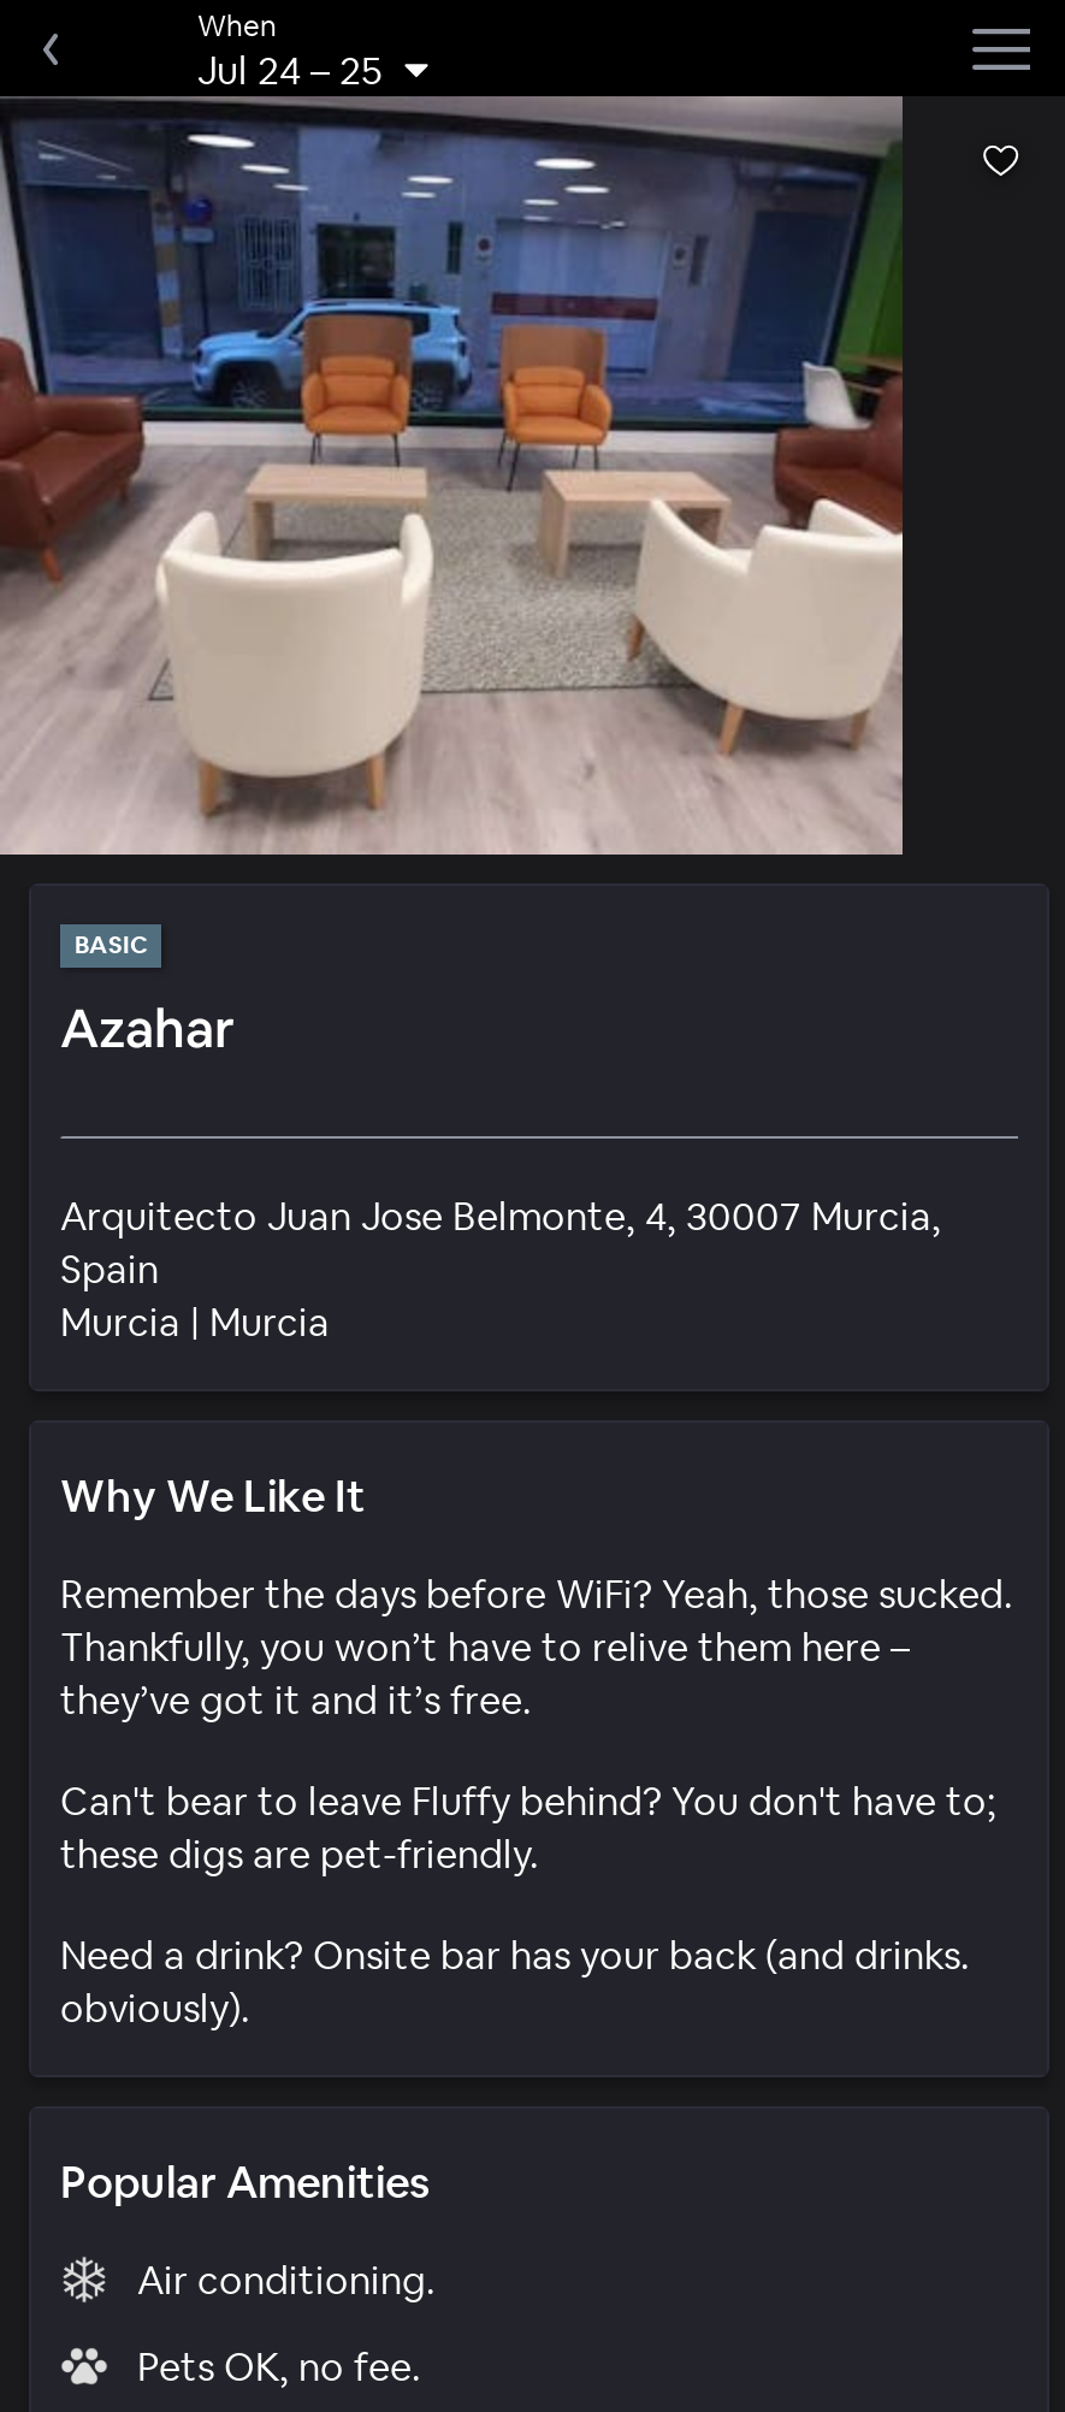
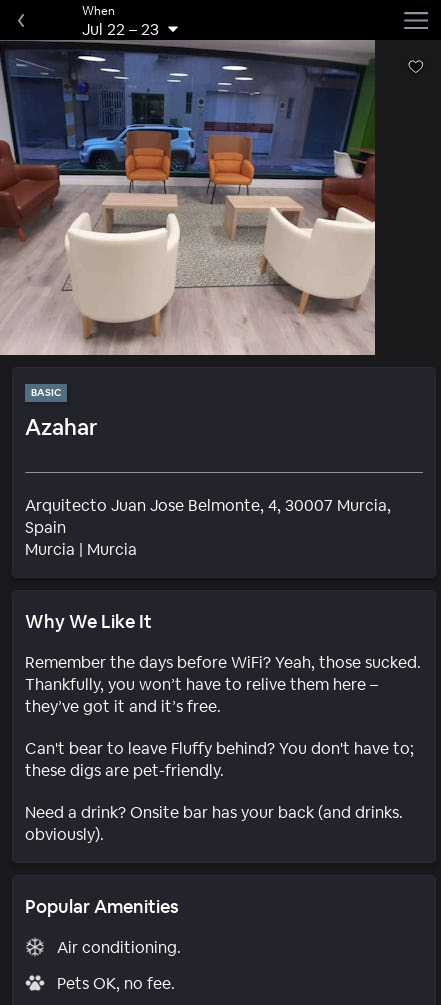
- Jul 24 – 25
+ Jul 22 – 23
